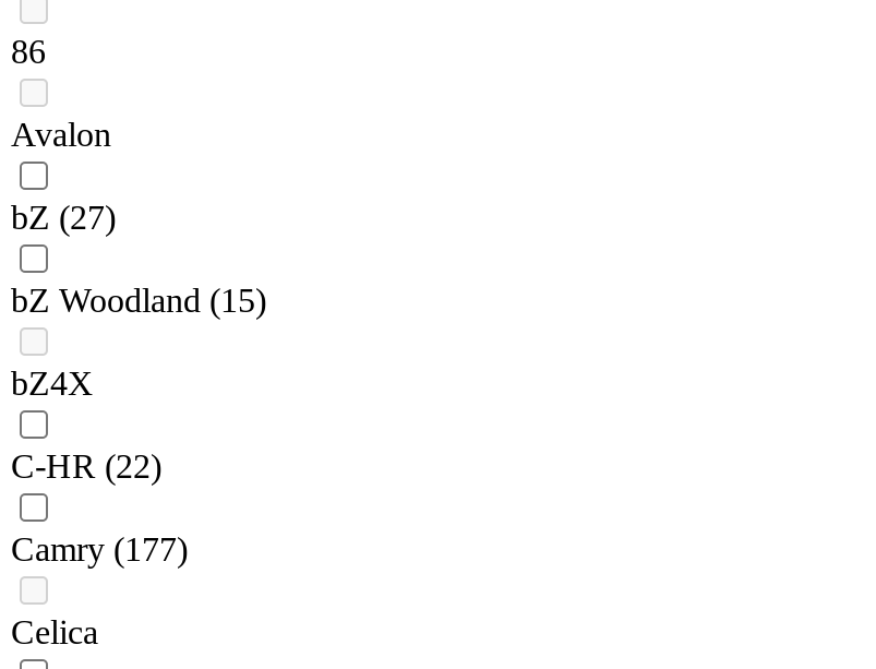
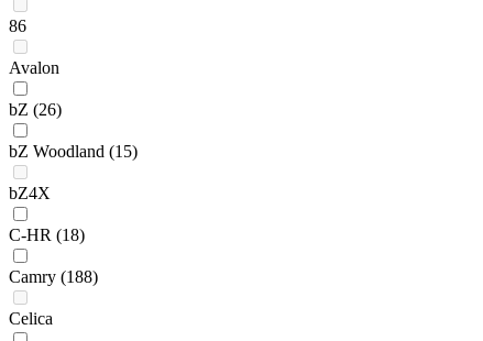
- bZ (27)
+ bZ (26)

- C-HR (22)
+ C-HR (18)

- Camry (177)
+ Camry (188)
